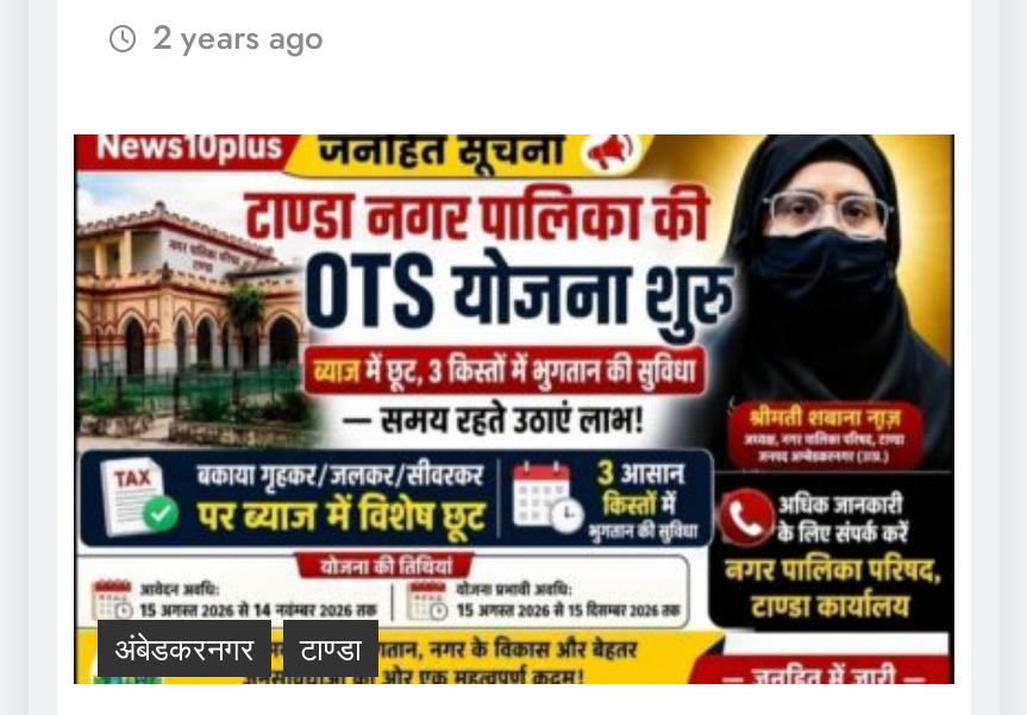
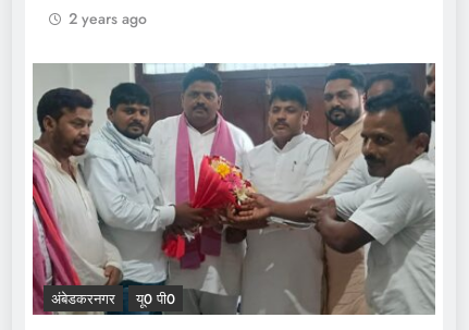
- [image]
- टाण्डा
+ [image]
+ यू0 पी0
